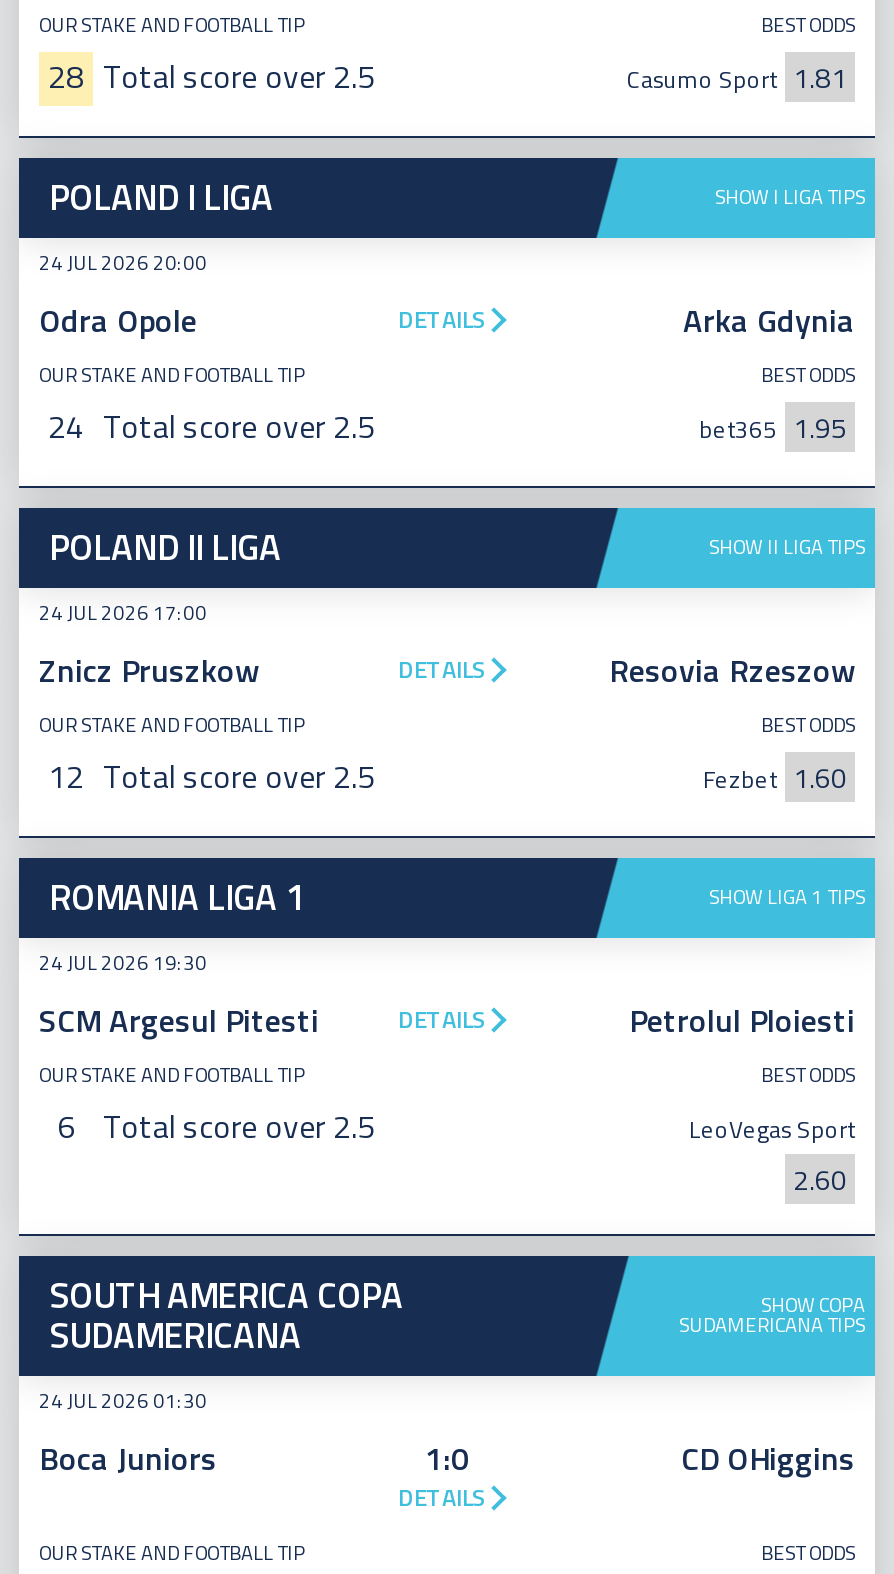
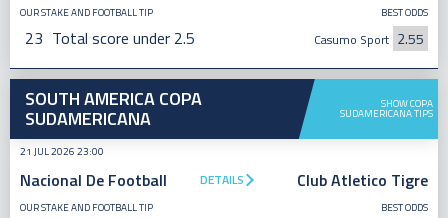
- 28 Total score over 2.5
- Casumo Sport 1.81
- POLAND I LIGA
- SHOW I LIGA TIPS
- 24 JUL 2026 20:00
- Odra Opole
- DETAILS
- Arka Gdynia
- OUR STAKE AND FOOTBALL TIP
- BEST ODDS
- 24 Total score over 2.5
- bet365 1.95
- POLAND II LIGA
- SHOW II LIGA TIPS
- 24 JUL 2026 17:00
- Znicz Pruszkow
- DETAILS
- Resovia Rzeszow
- OUR STAKE AND FOOTBALL TIP
- BEST ODDS
- 12 Total score over 2.5
- Fezbet 1.60
- ROMANIA LIGA 1
- SHOW LIGA 1 TIPS
- 24 JUL 2026 19:30
- SCM Argesul Pitesti
- DETAILS
- Petrolul Ploiesti
- OUR STAKE AND FOOTBALL TIP
- BEST ODDS
- 6 Total score over 2.5
- LeoVegas Sport
- 2.60
+ 23 Total score under 2.5
+ Casumo Sport 2.55

- 24 JUL 2026 01:30
- Boca Juniors
- 1:0
+ 21 JUL 2026 23:00
+ Nacional De Football

- CD OHiggins
+ Club Atletico Tigre
